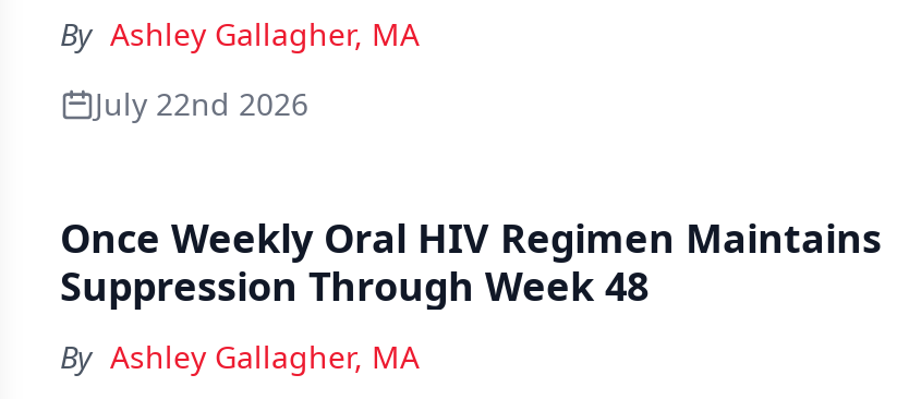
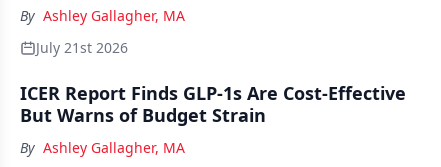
- July 22nd 2026
+ July 21st 2026

- Once Weekly Oral HIV Regimen Maintains
- Suppression Through Week 48
+ ICER Report Finds GLP-1s Are Cost-Effective
+ But Warns of Budget Strain
